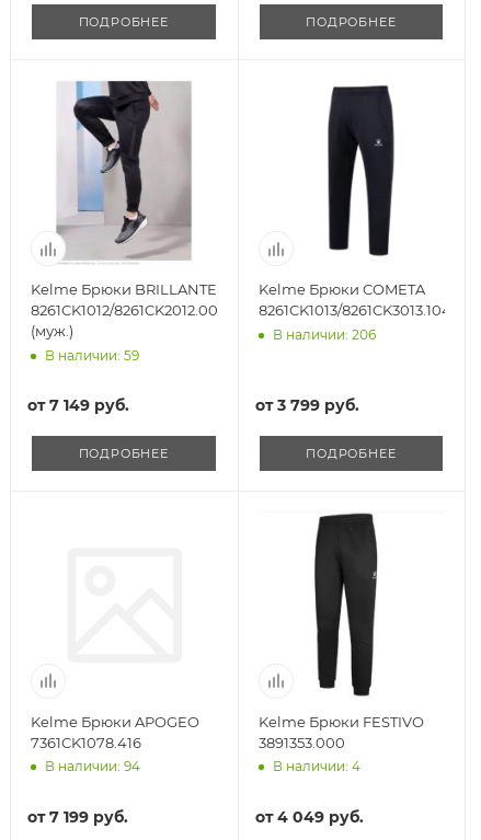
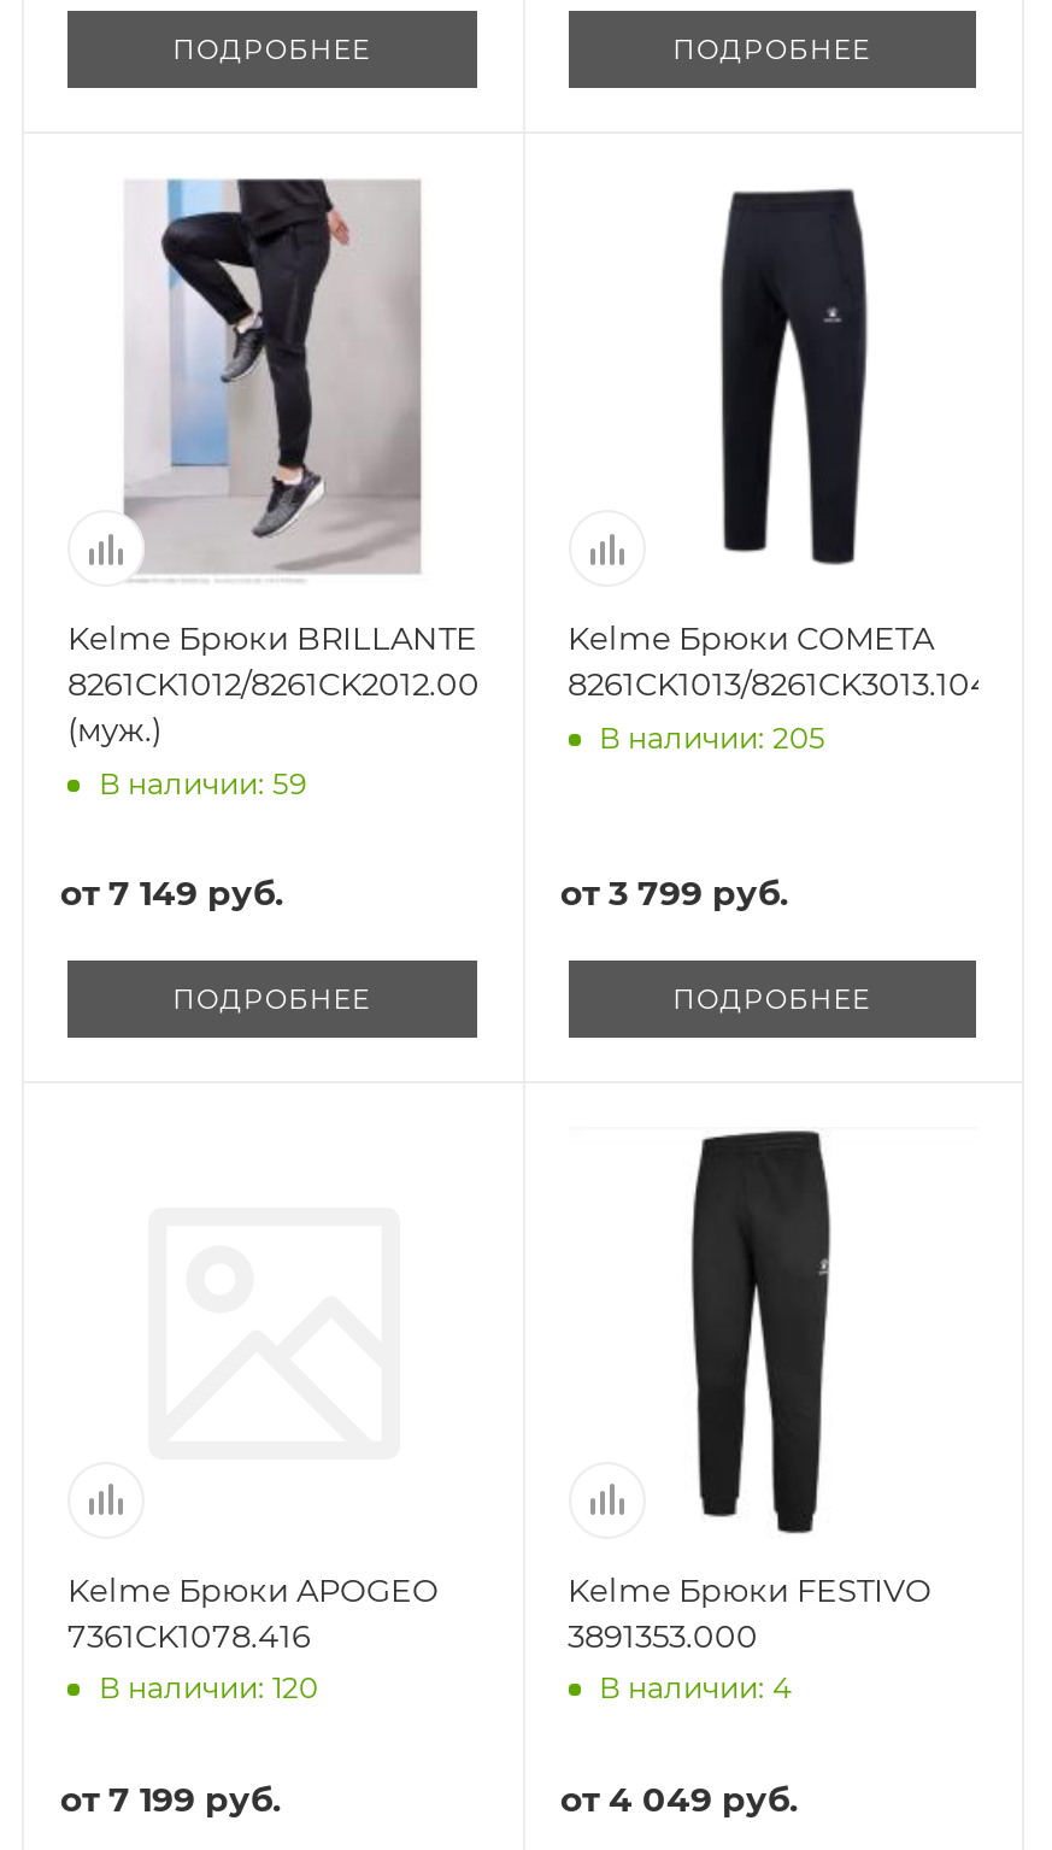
- В наличии: 206
+ В наличии: 205

- В наличии: 94
+ В наличии: 120
